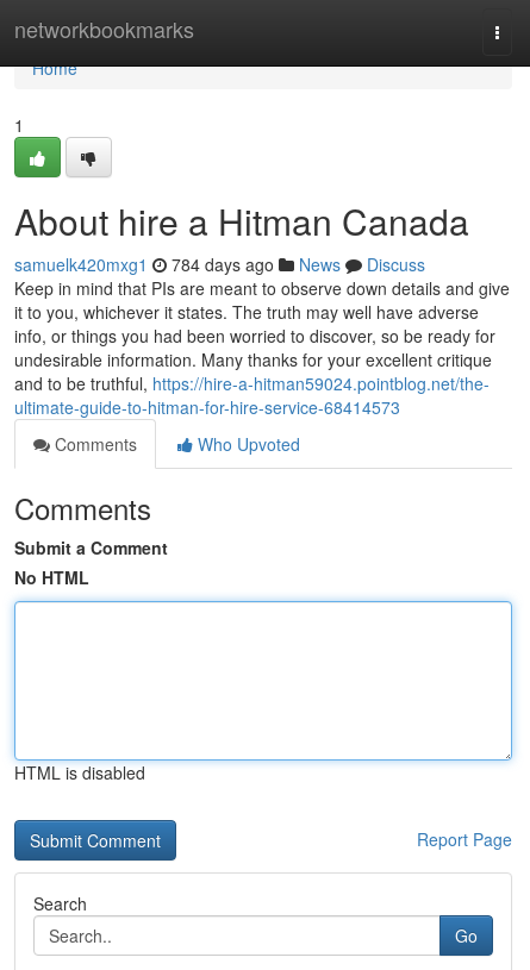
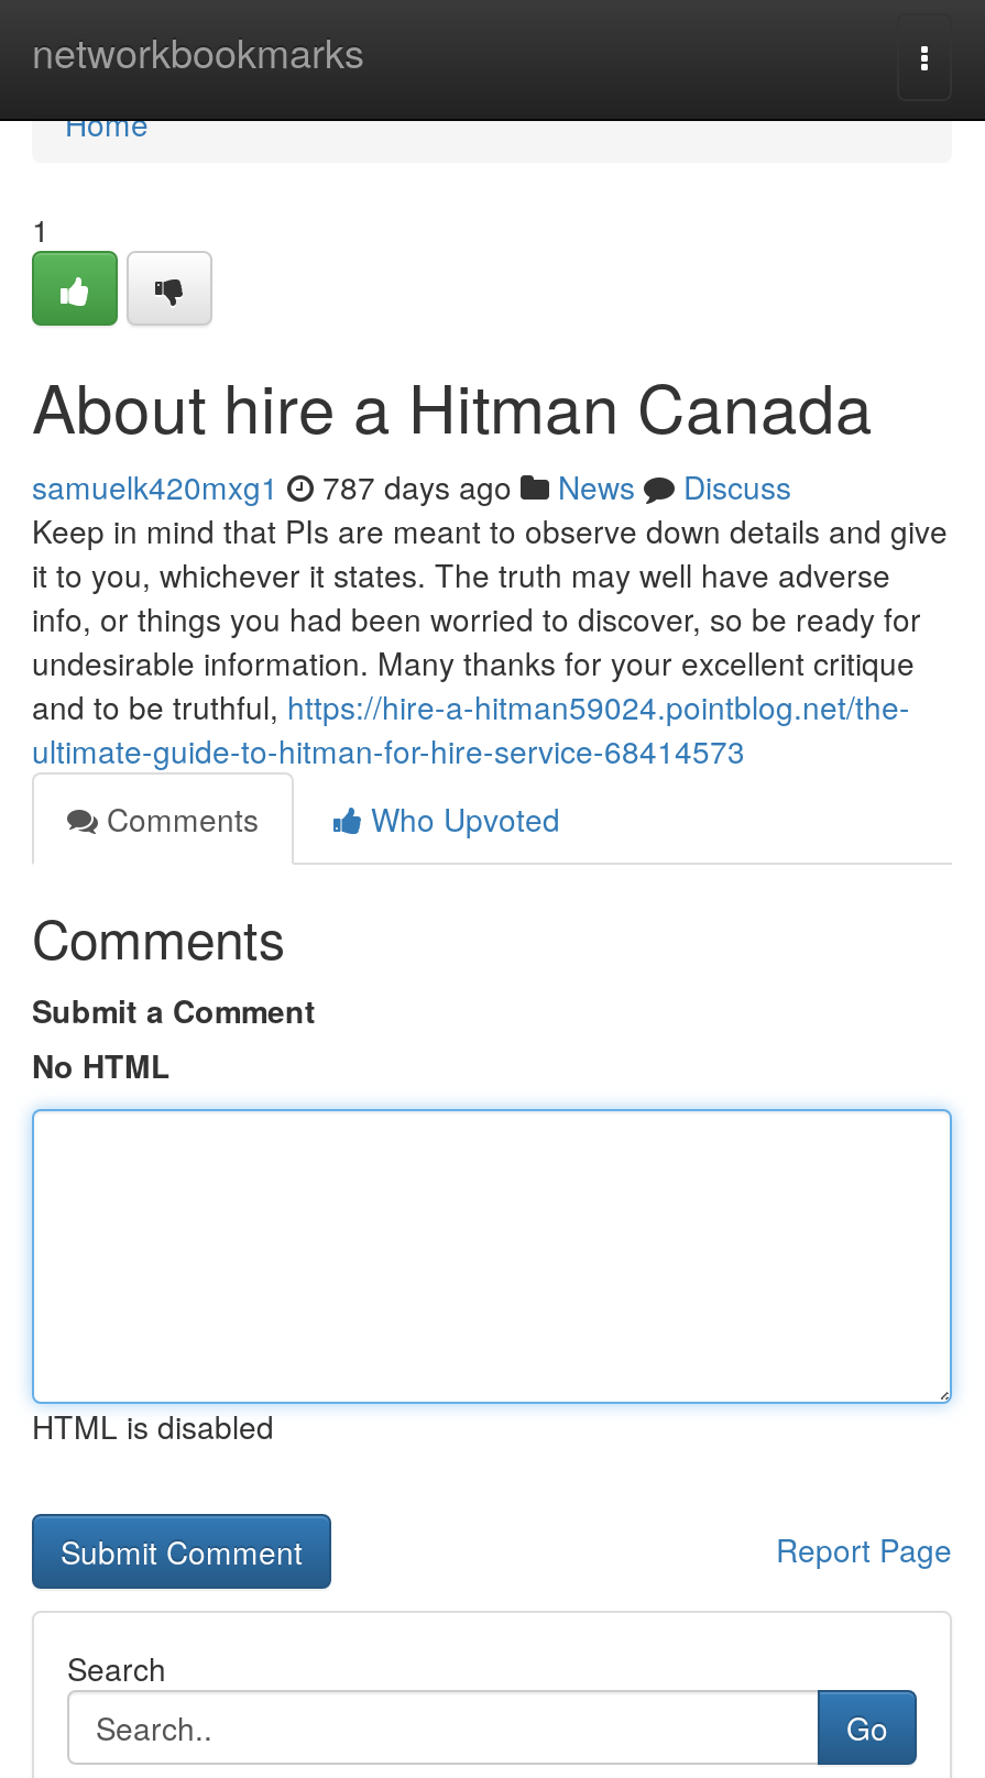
- samuelk420mxg1 784 days ago News Discuss
+ samuelk420mxg1 787 days ago News Discuss
